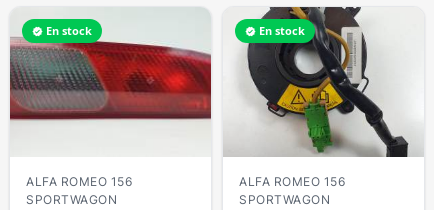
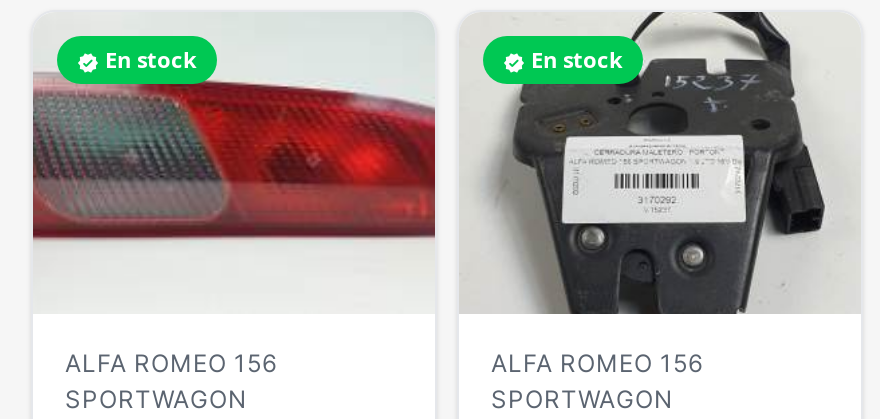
- [image]
+ [image]
